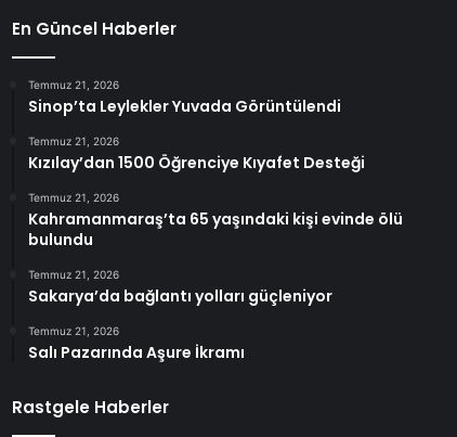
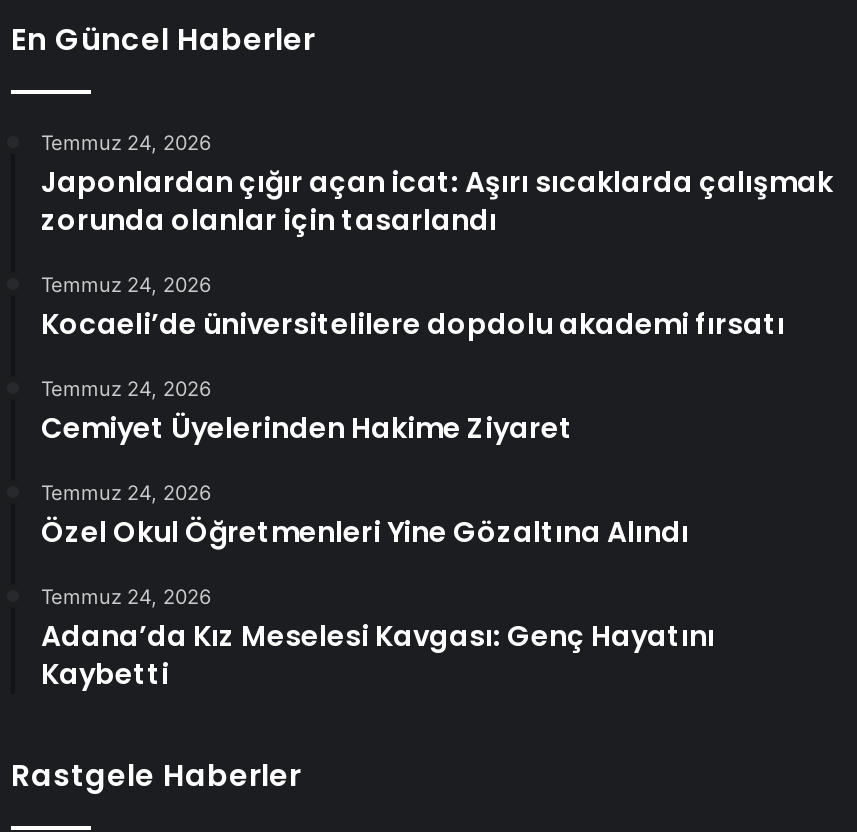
- Temmuz 21, 2026
- Sinop’ta Leylekler Yuvada Görüntülendi
+ Temmuz 24, 2026
+ Japonlardan çığır açan icat: Aşırı sıcaklarda çalışmak
+ zorunda olanlar için tasarlandı

- Temmuz 21, 2026
- Kızılay’dan 1500 Öğrenciye Kıyafet Desteği
+ Temmuz 24, 2026
+ Kocaeli’de üniversitelilere dopdolu akademi fırsatı

- Temmuz 21, 2026
- Kahramanmaraş’ta 65 yaşındaki kişi evinde ölü
- bulundu
+ Temmuz 24, 2026
+ Cemiyet Üyelerinden Hakime Ziyaret

- Temmuz 21, 2026
- Sakarya’da bağlantı yolları güçleniyor
+ Temmuz 24, 2026
+ Özel Okul Öğretmenleri Yine Gözaltına Alındı

- Temmuz 21, 2026
- Salı Pazarında Aşure İkramı
+ Temmuz 24, 2026
+ Adana’da Kız Meselesi Kavgası: Genç Hayatını
+ Kaybetti
